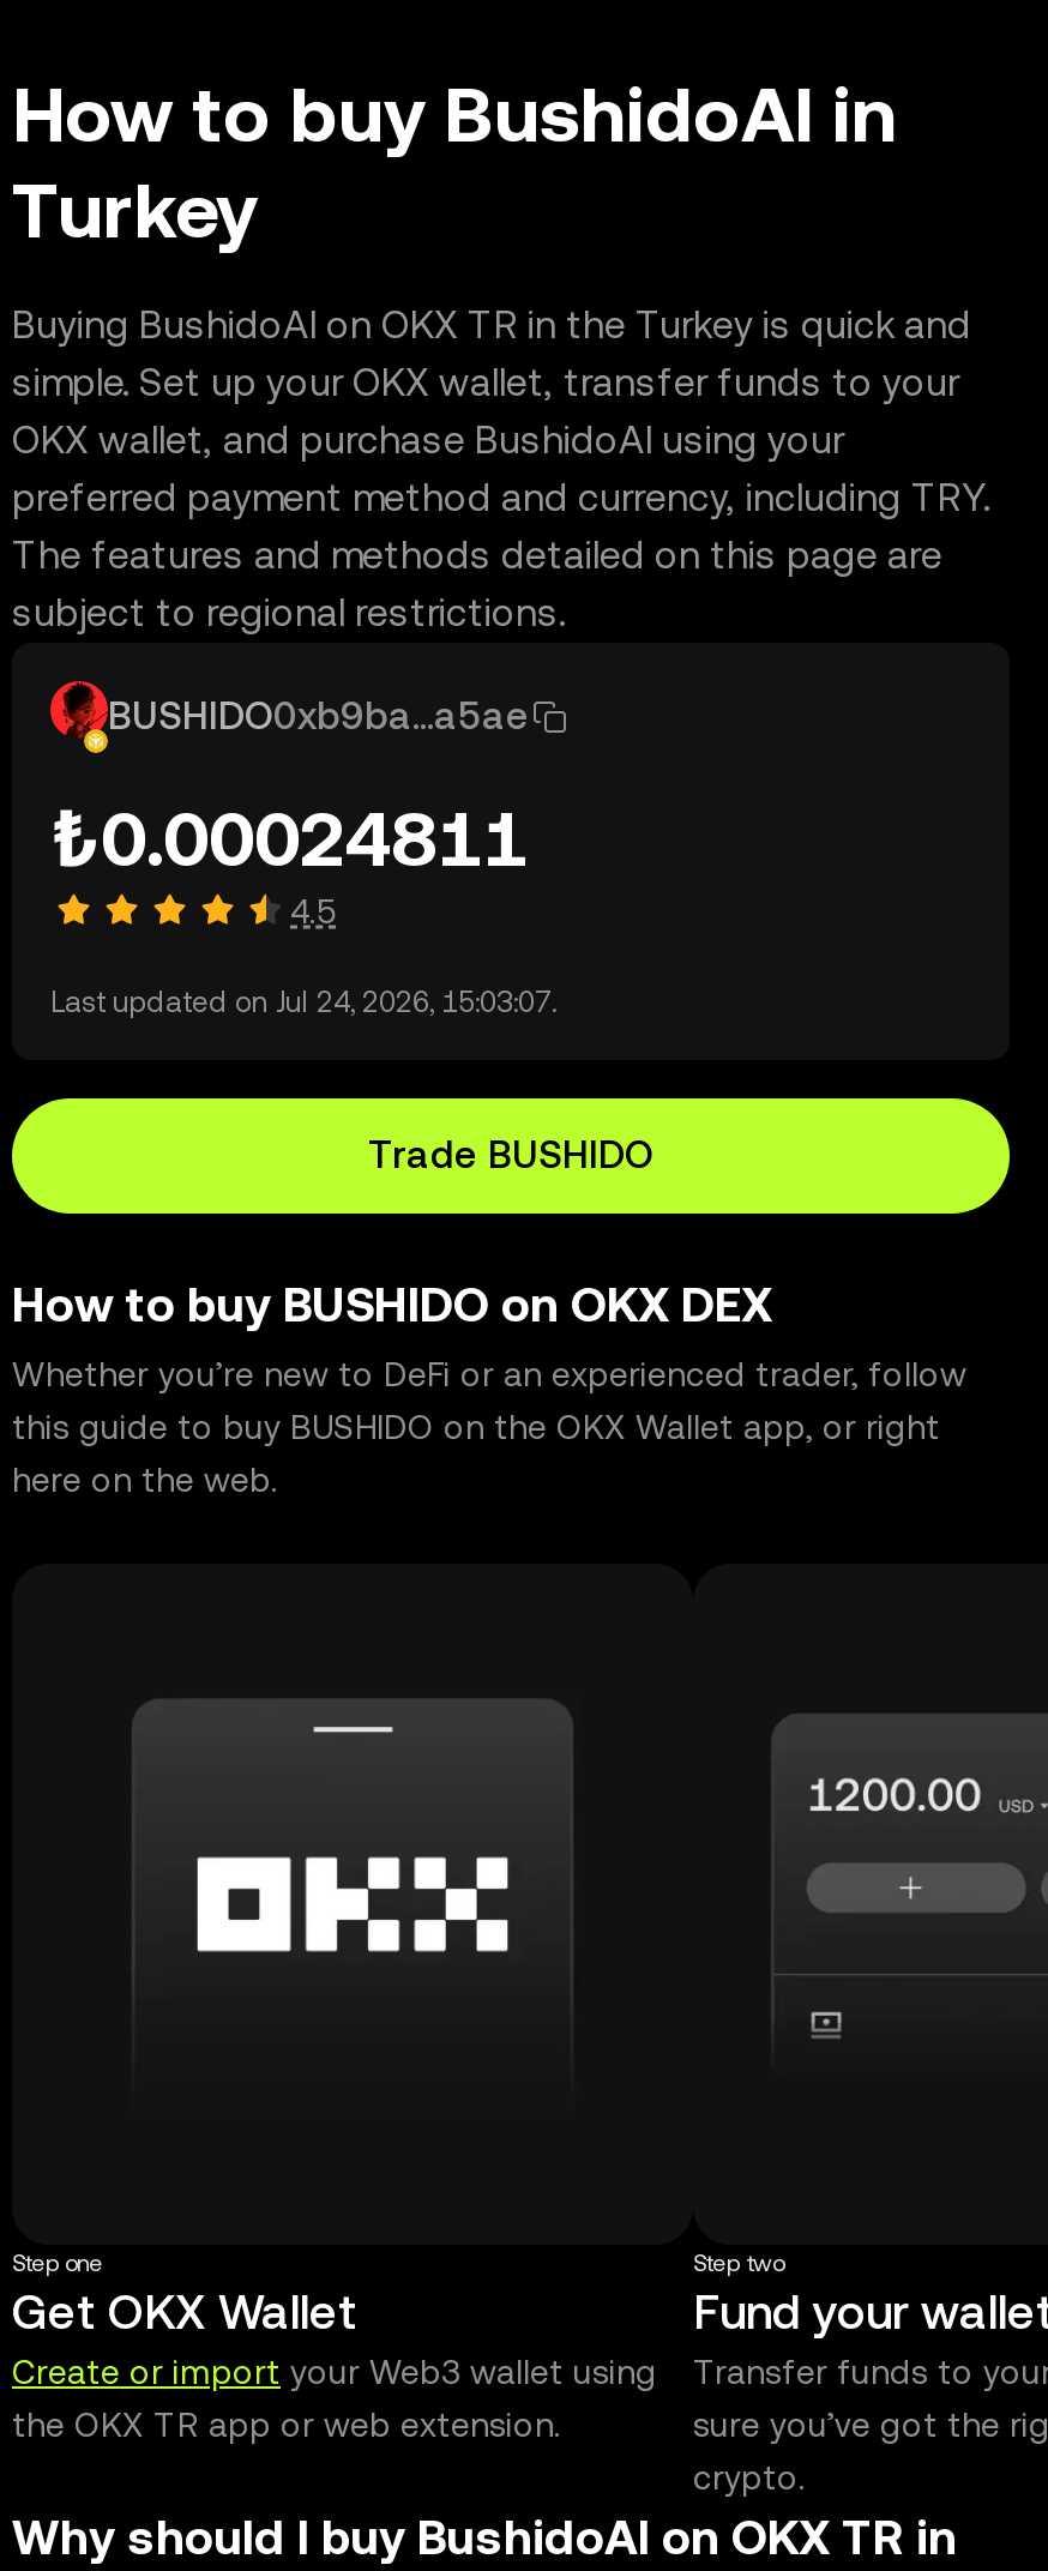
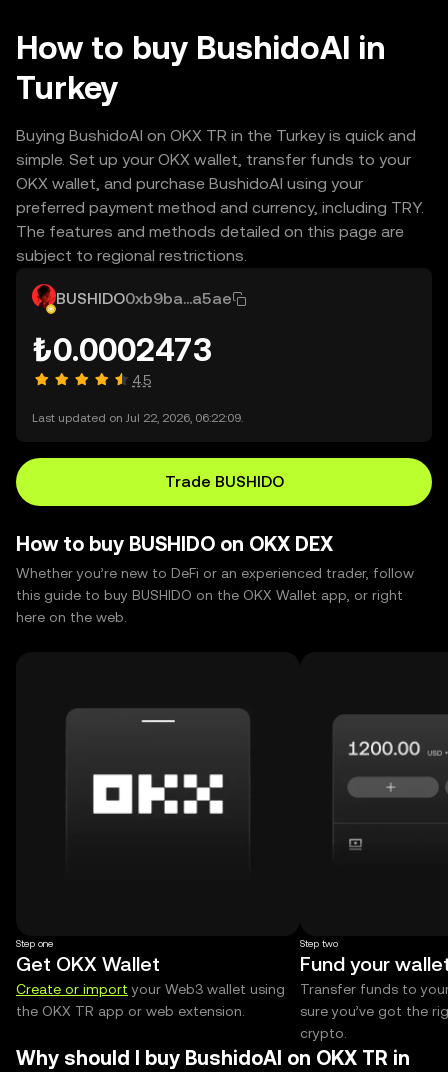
- ₺0.00024811
+ ₺0.0002473

- Last updated on Jul 24, 2026, 15:03:07.
+ Last updated on Jul 22, 2026, 06:22:09.
